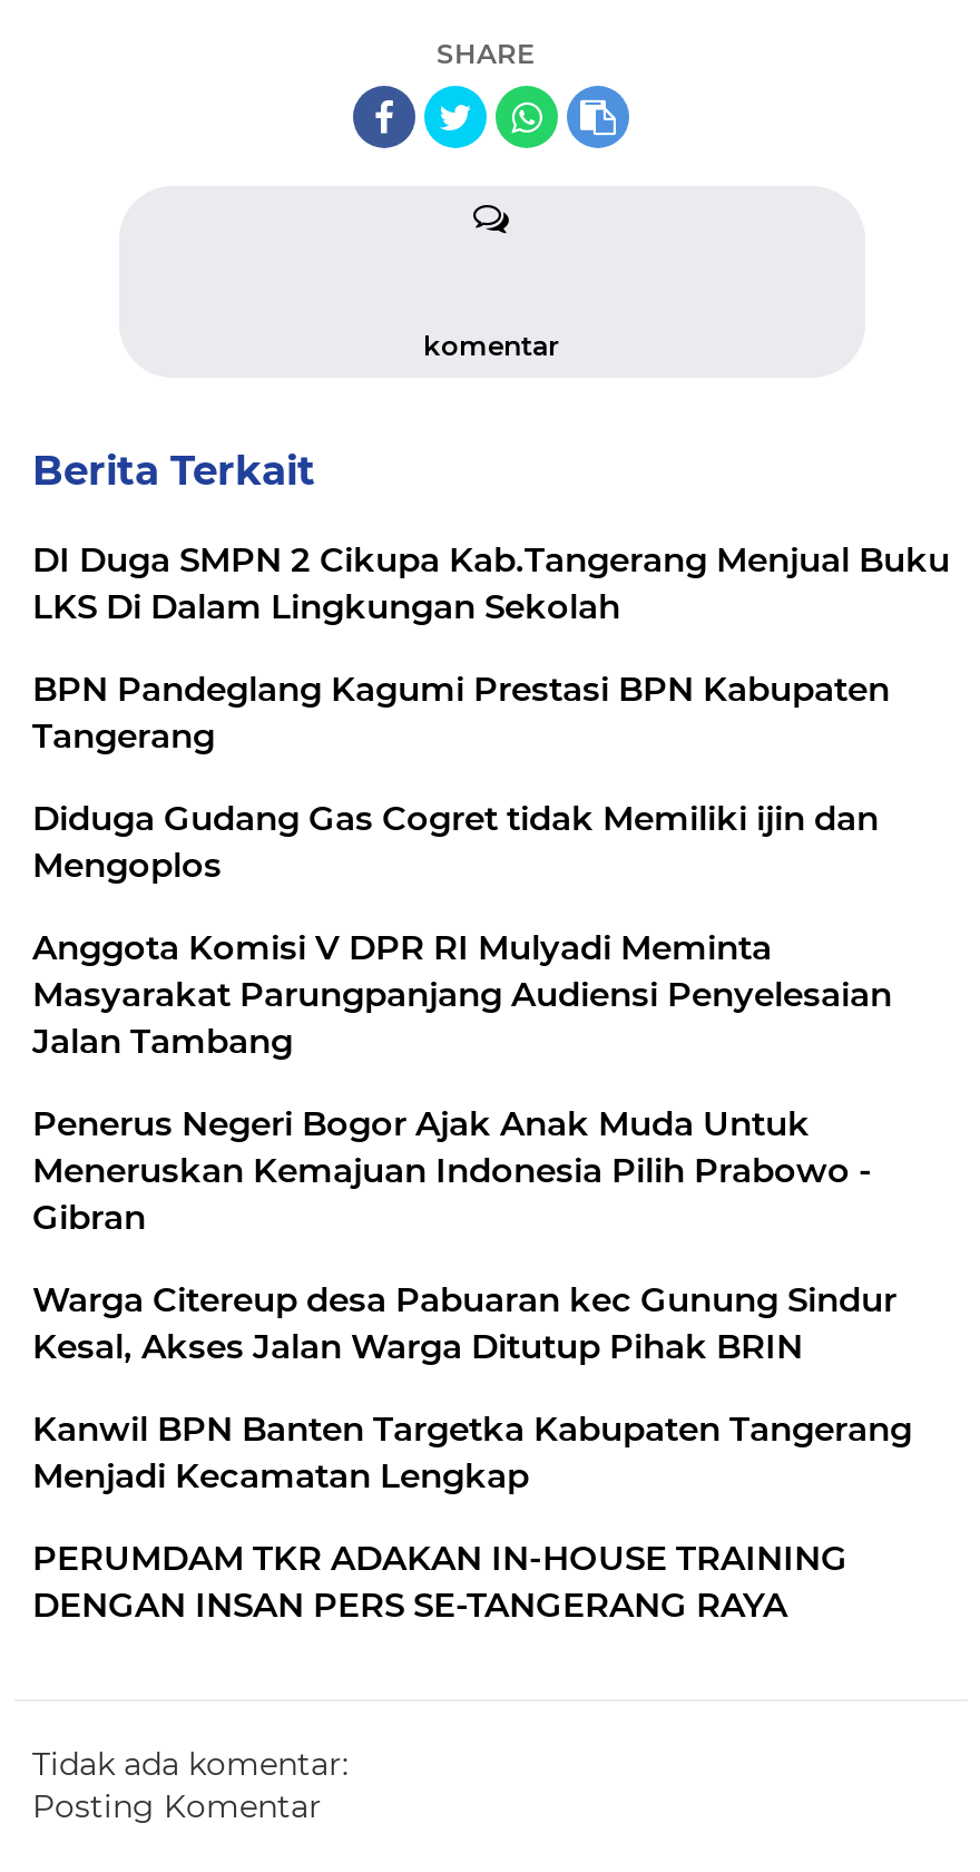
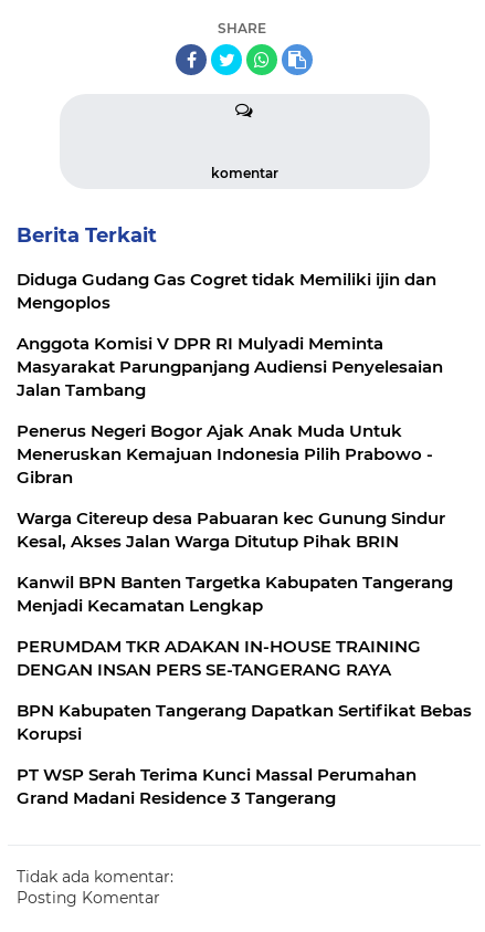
- DI Duga SMPN 2 Cikupa Kab.Tangerang Menjual Buku
- LKS Di Dalam Lingkungan Sekolah
- BPN Pandeglang Kagumi Prestasi BPN Kabupaten
- Tangerang

moved up: Diduga Gudang Gas Cogret tidak Memiliki ijin dan | Mengoplos | Anggota Komisi V DPR RI Mulyadi Meminta | ... | PERUMDAM TKR ADAKAN IN-HOUSE TRAINING | DENGAN INSAN PERS SE-TANGERANG RAYA

+ BPN Kabupaten Tangerang Dapatkan Sertifikat Bebas
+ Korupsi
+ PT WSP Serah Terima Kunci Massal Perumahan
+ Grand Madani Residence 3 Tangerang
